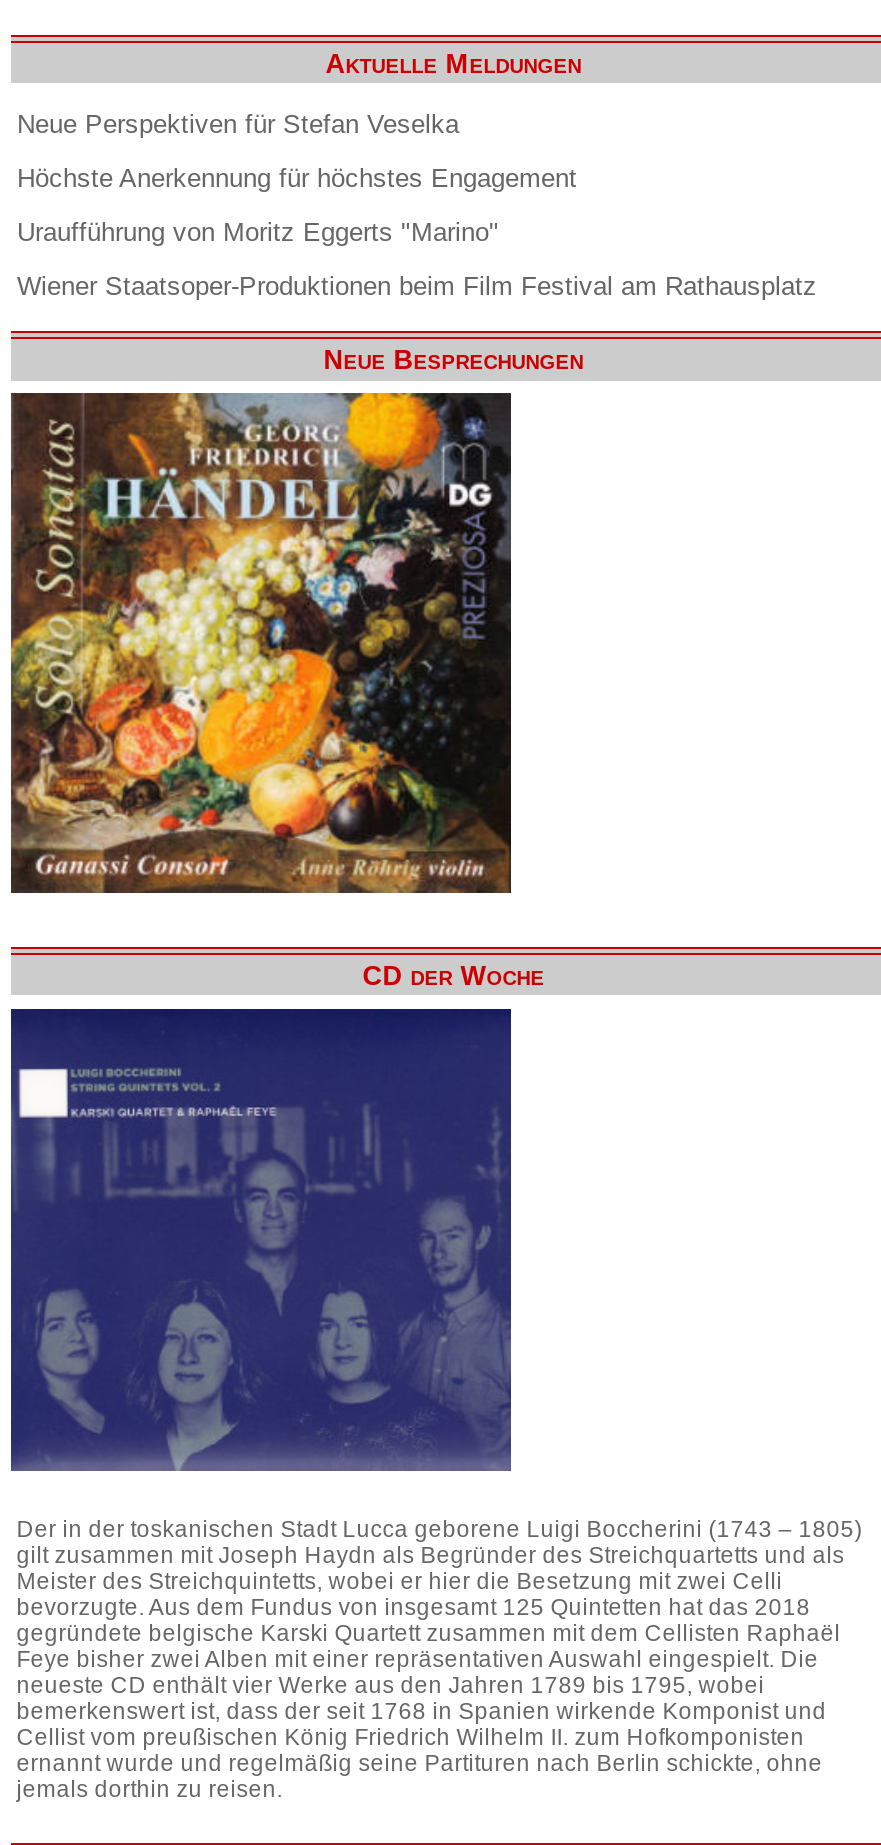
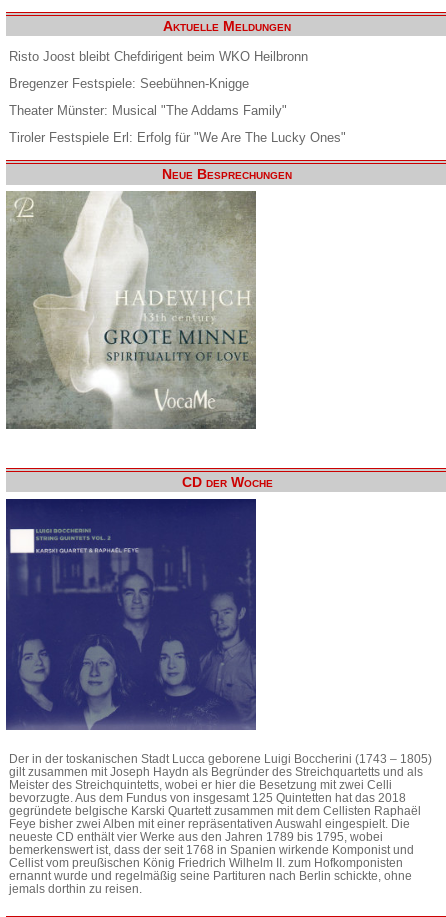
- Neue Perspektiven für Stefan Veselka
+ Risto Joost bleibt Chefdirigent beim WKO Heilbronn

- Höchste Anerkennung für höchstes Engagement
+ Bregenzer Festspiele: Seebühnen-Knigge

- Uraufführung von Moritz Eggerts "Marino"
+ Theater Münster: Musical "The Addams Family"

- Wiener Staatsoper-Produktionen beim Film Festival am Rathausplatz
+ Tiroler Festspiele Erl: Erfolg für "We Are The Lucky Ones"

- [image]
+ [image]
